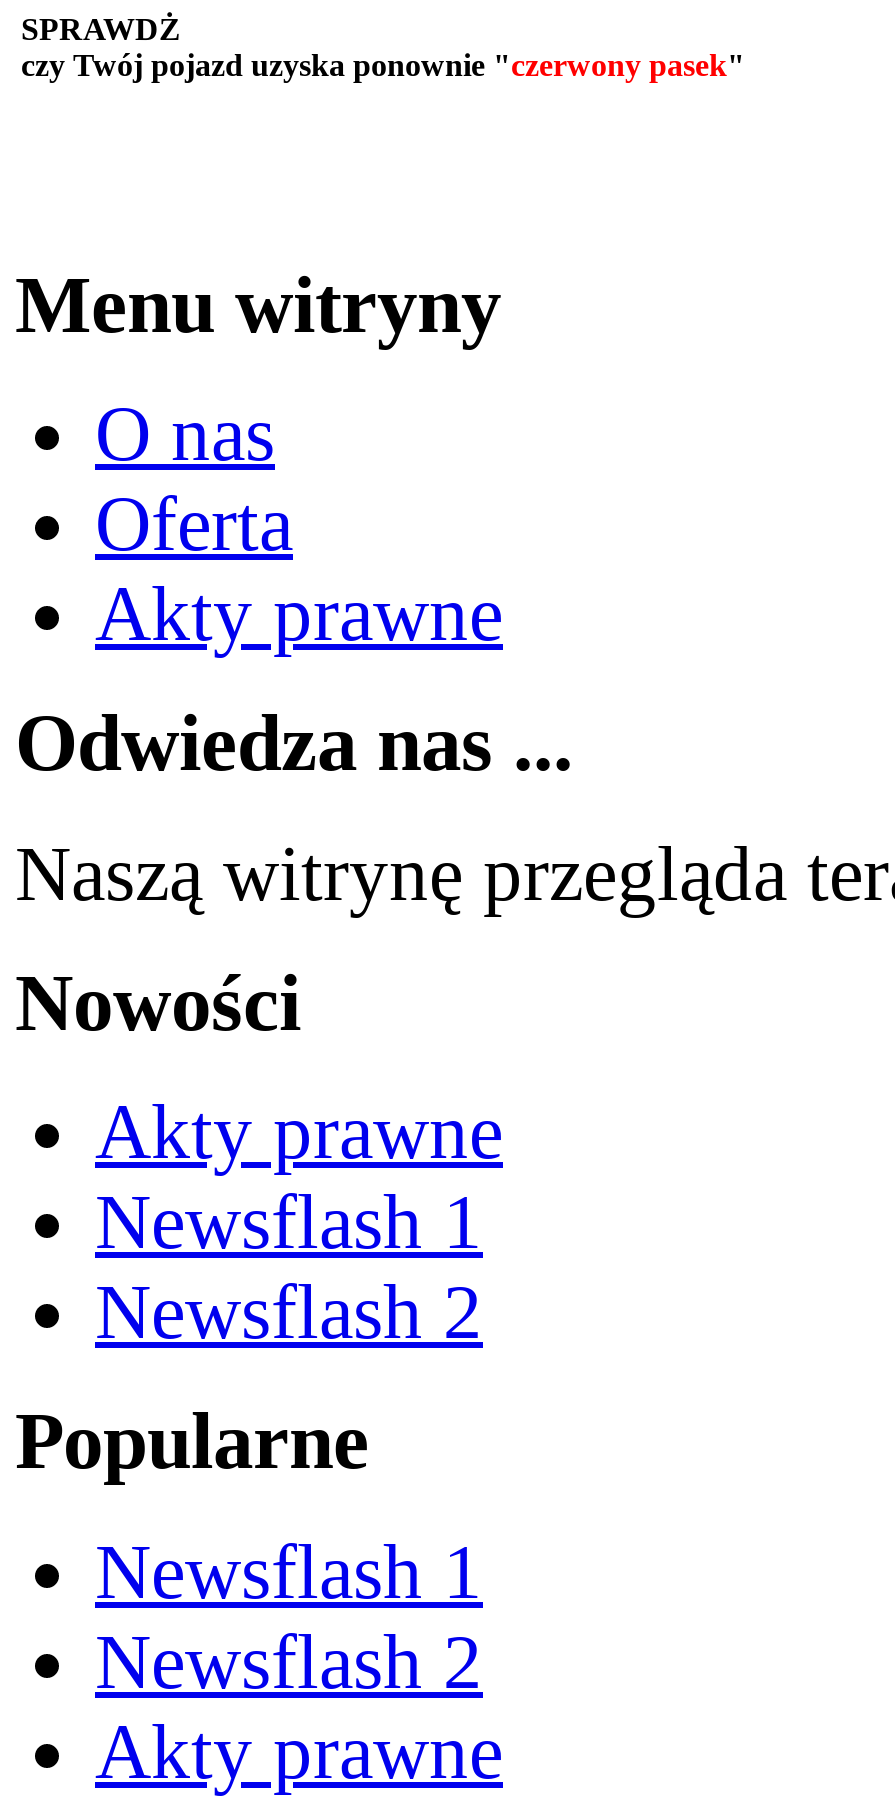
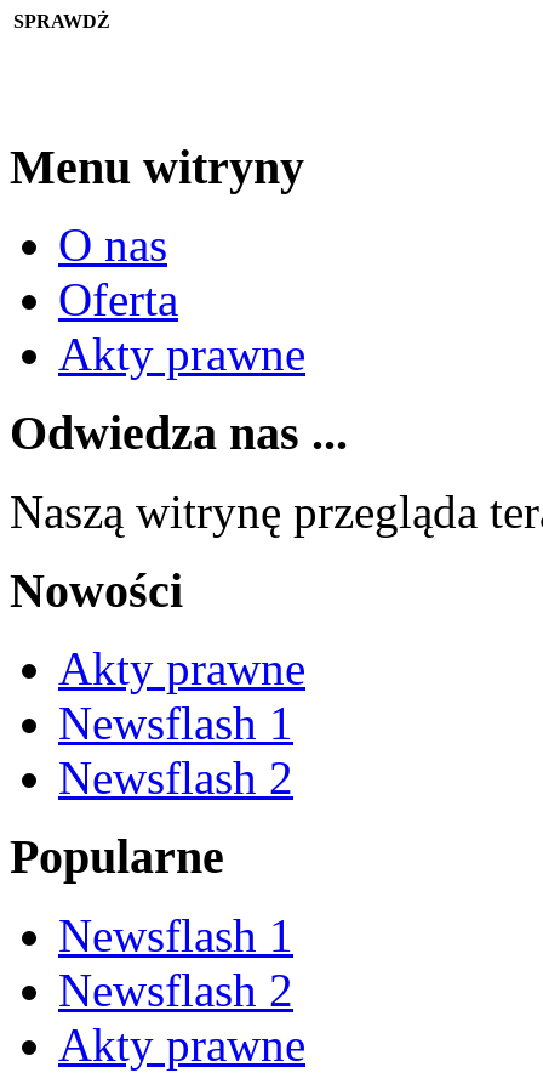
- czy Twój pojazd uzyska ponownie "czerwony pasek"
